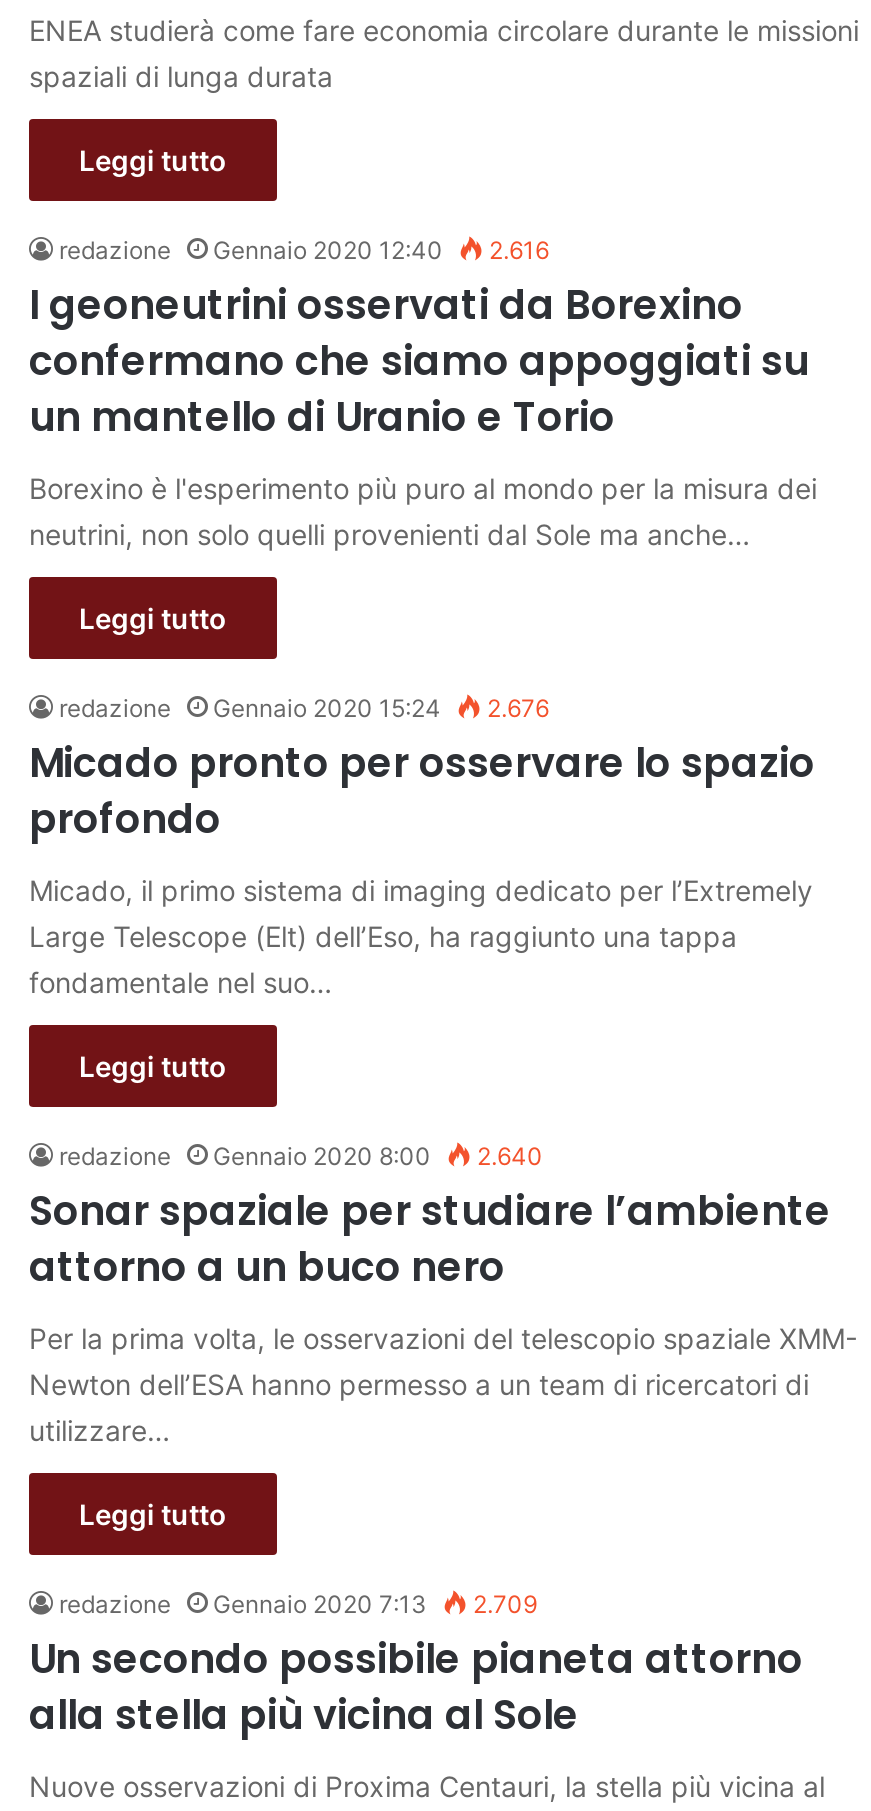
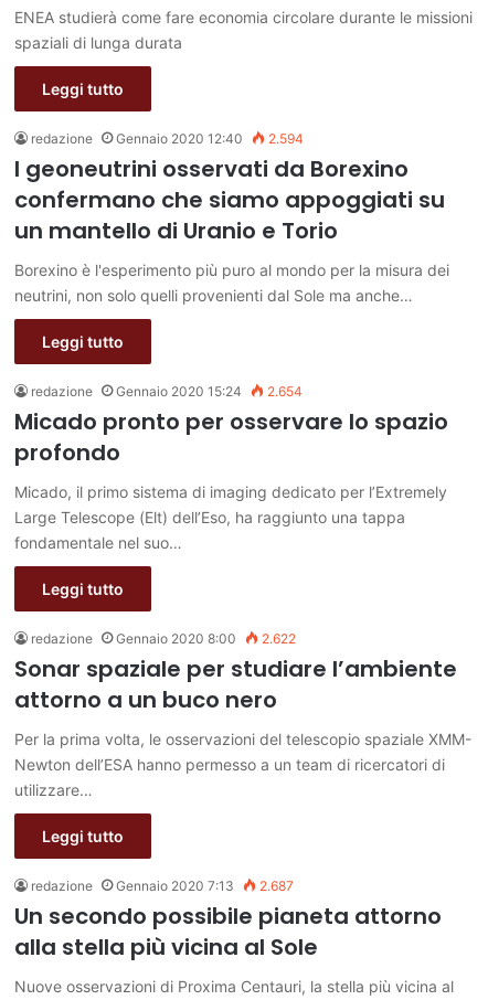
- redazione Gennaio 2020 12:40 2.616
+ redazione Gennaio 2020 12:40 2.594

- redazione Gennaio 2020 15:24 2.676
+ redazione Gennaio 2020 15:24 2.654

- redazione Gennaio 2020 8:00 2.640
+ redazione Gennaio 2020 8:00 2.622

- redazione Gennaio 2020 7:13 2.709
+ redazione Gennaio 2020 7:13 2.687
